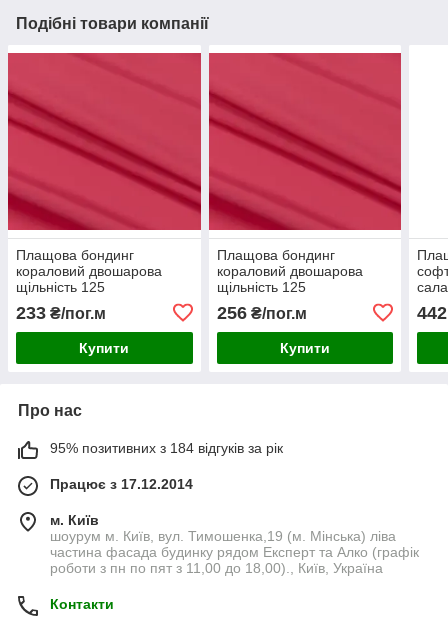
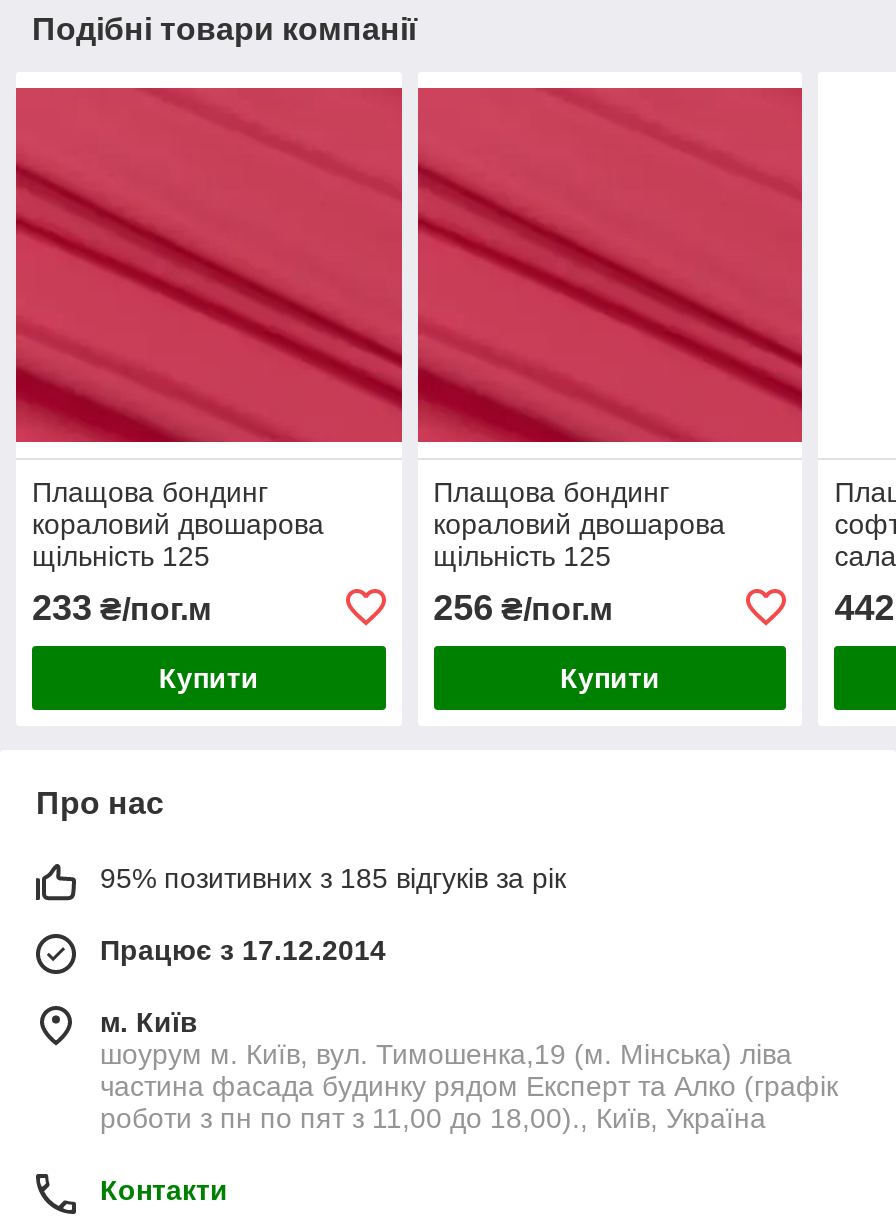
- 95% позитивних з 184 відгуків за рік
+ 95% позитивних з 185 відгуків за рік
